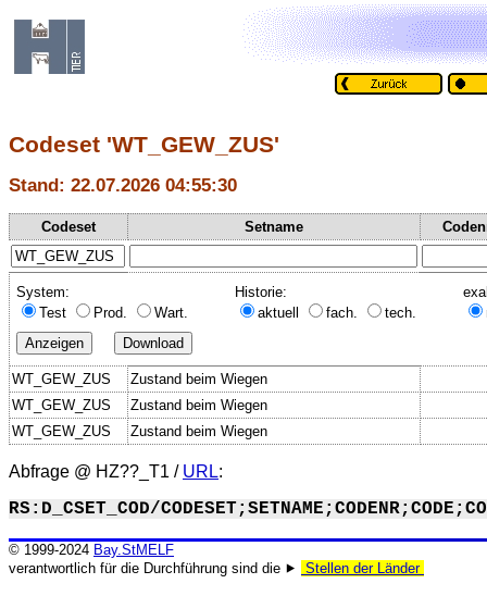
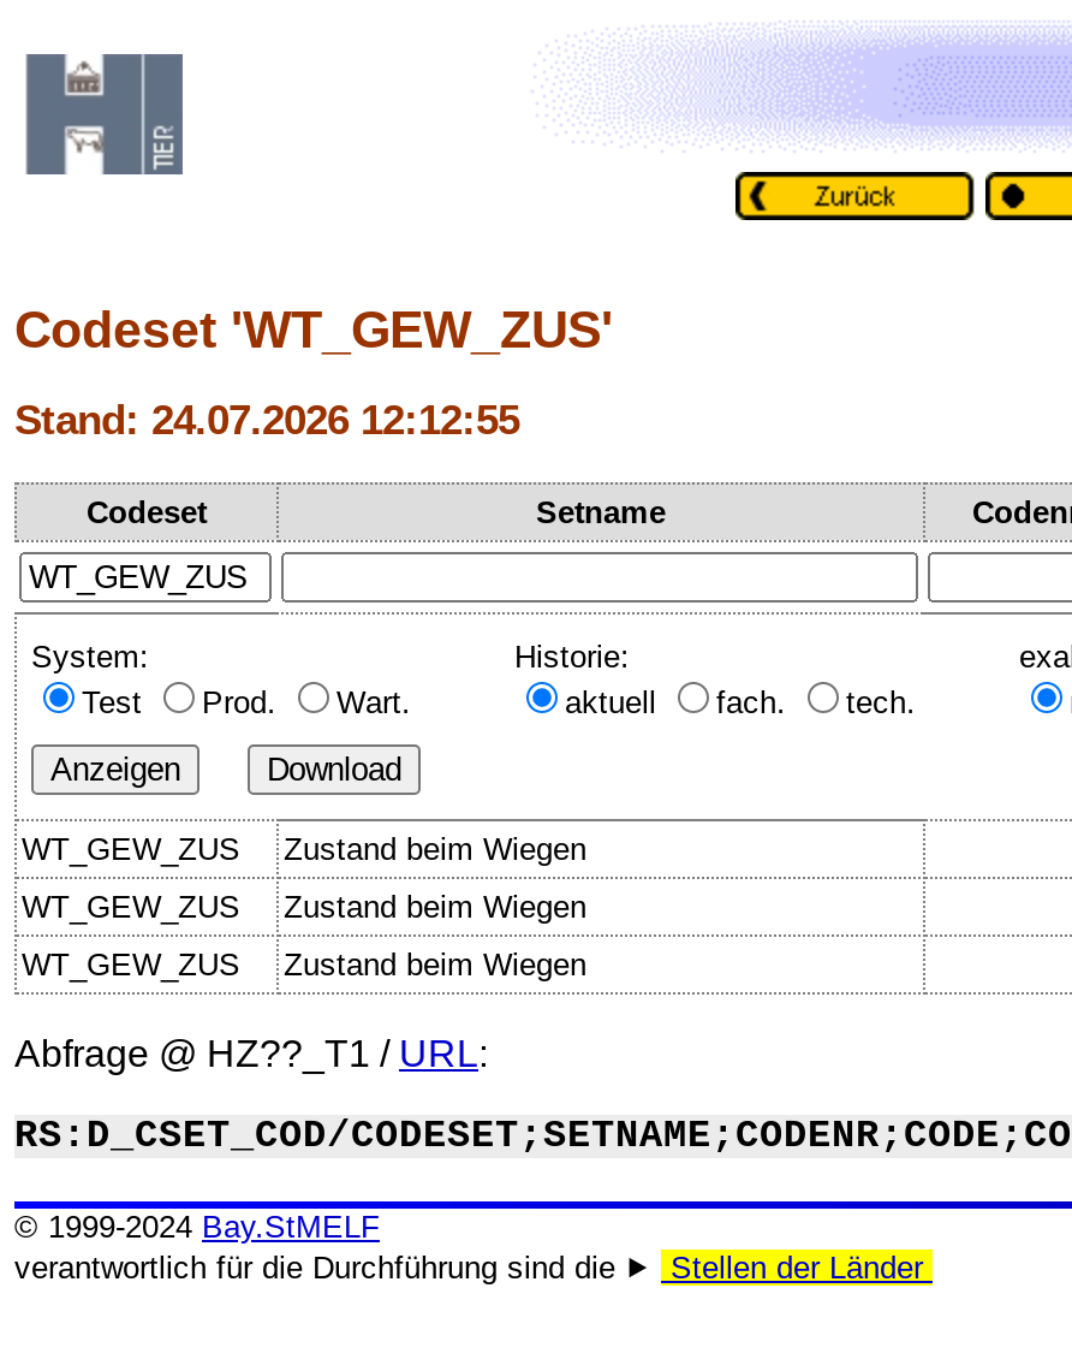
- Stand: 22.07.2026 04:55:30
+ Stand: 24.07.2026 12:12:55
